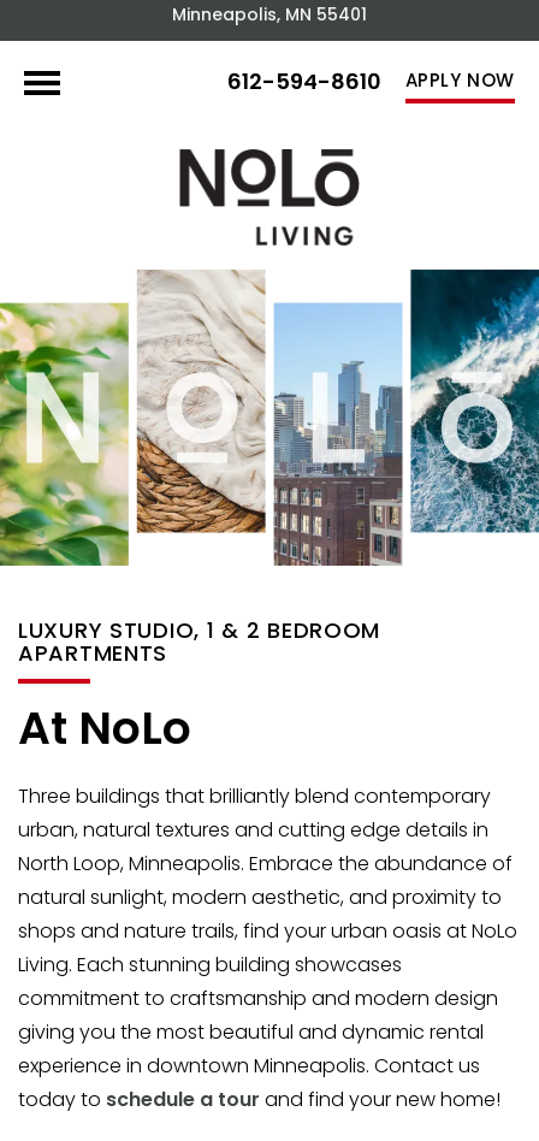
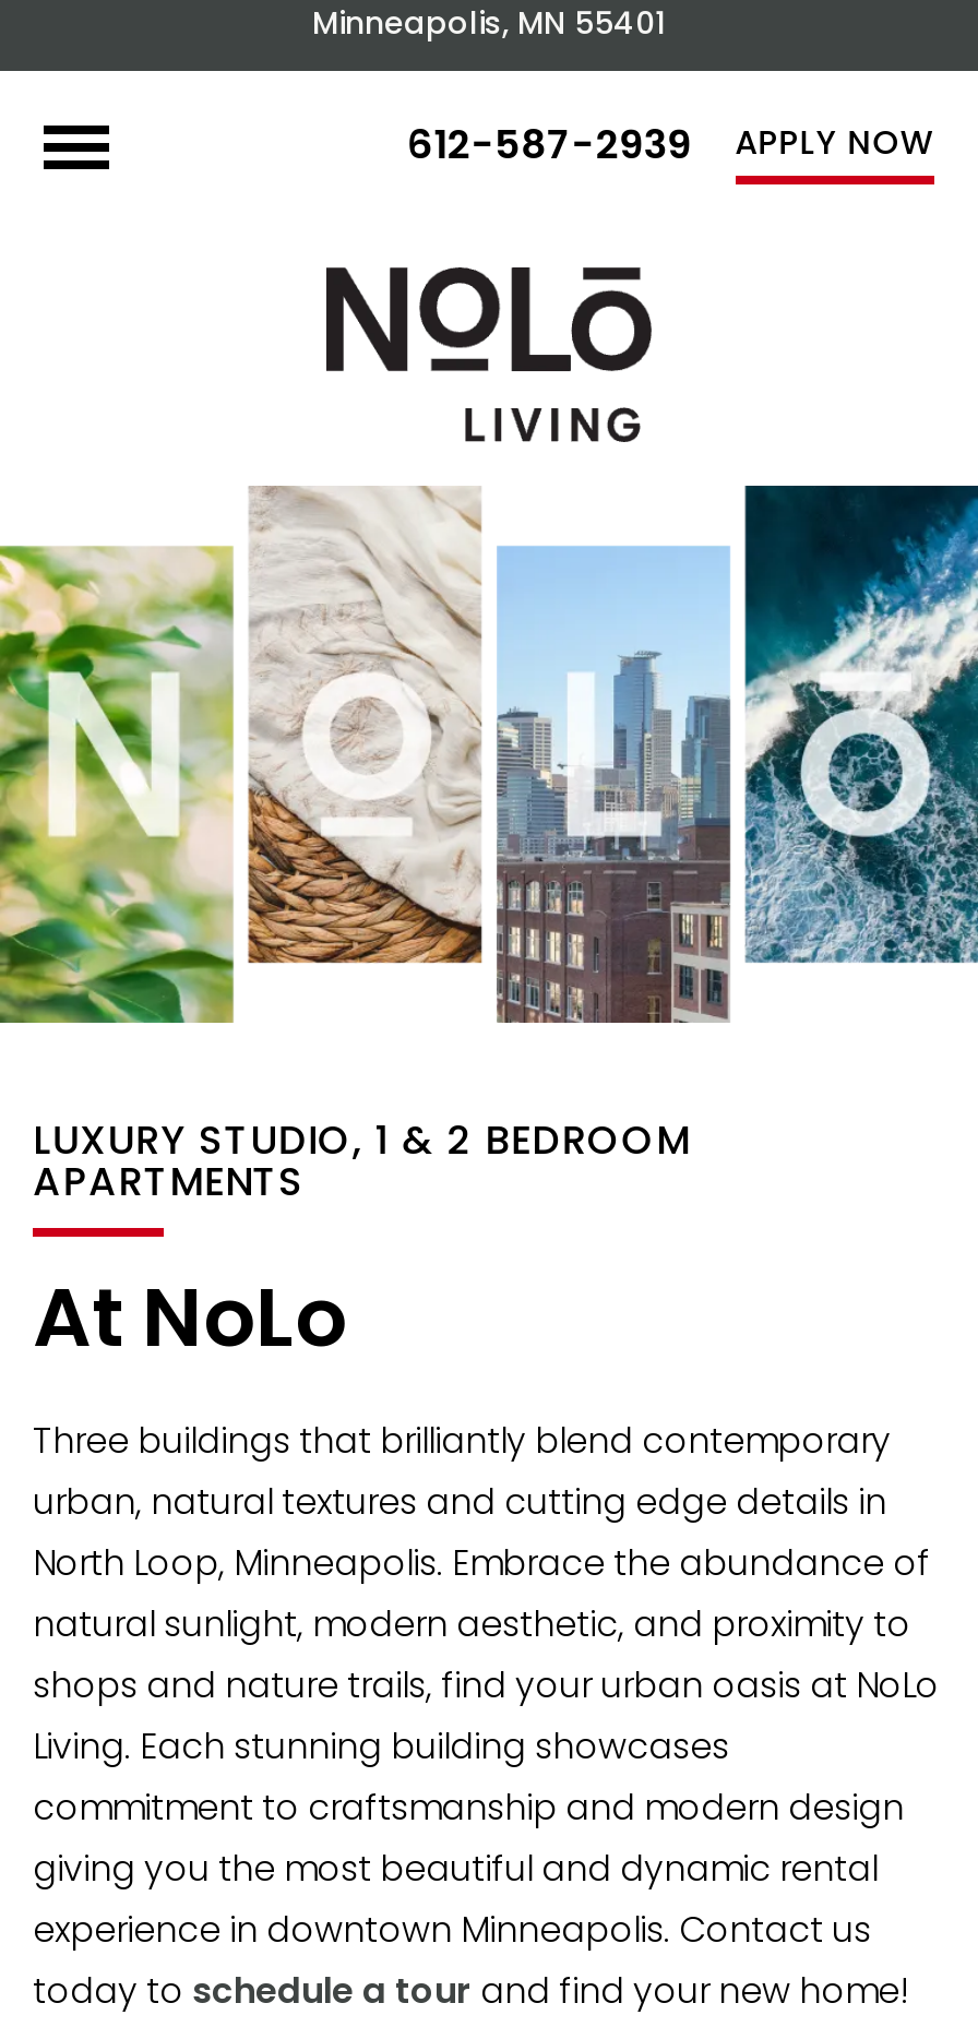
- 612-594-8610 APPLY NOW
+ 612-587-2939 APPLY NOW
